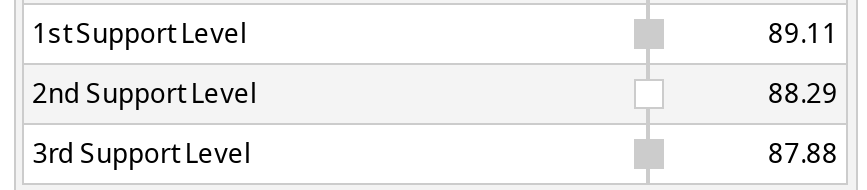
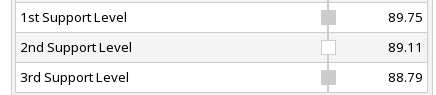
- 89.11
+ 89.75

- 88.29
+ 89.11

- 87.88
+ 88.79
